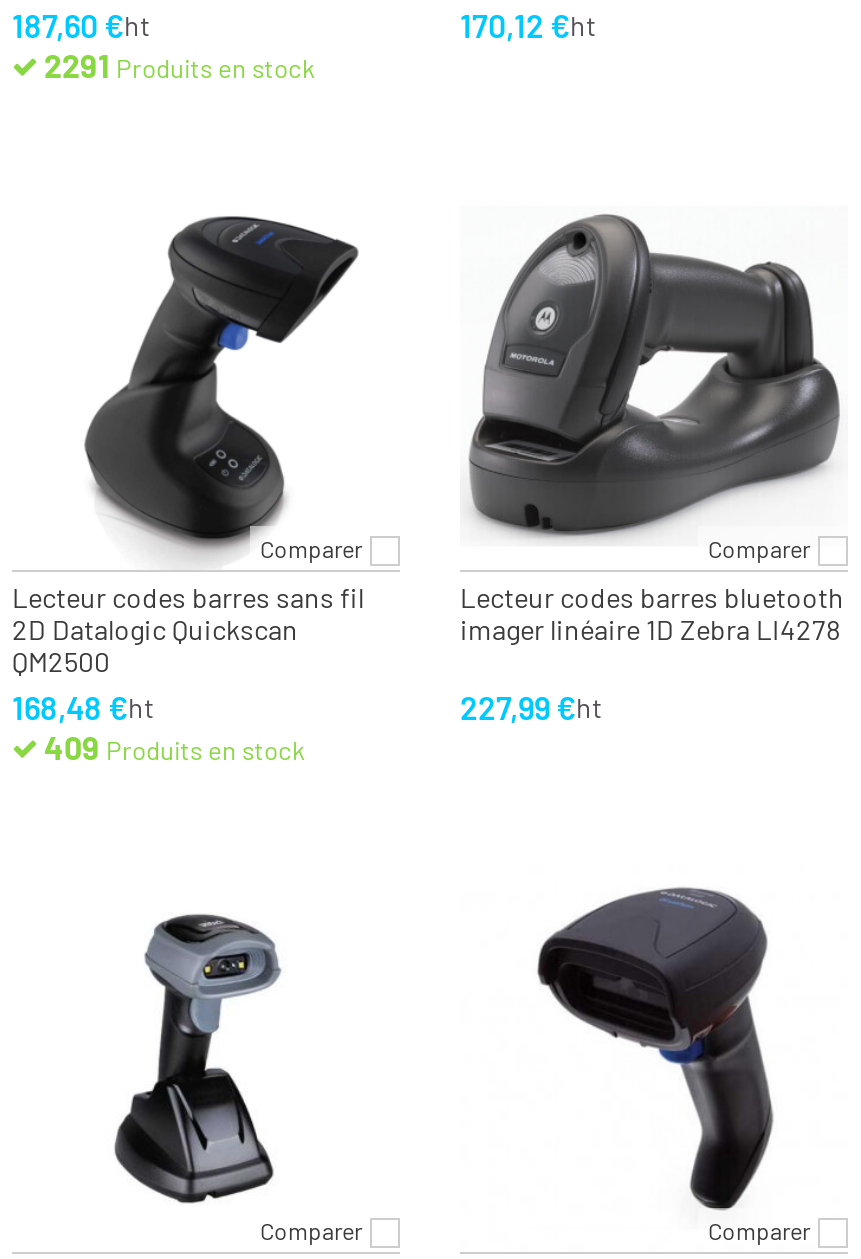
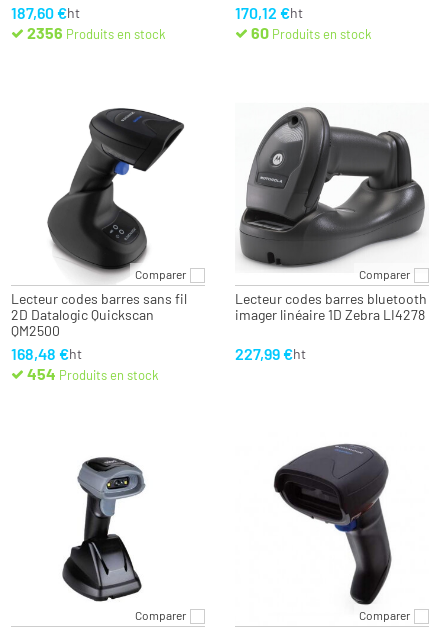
- 2291 Produits en stock
+ 2356 Produits en stock

+ 60 Produits en stock

- 409 Produits en stock
+ 454 Produits en stock
